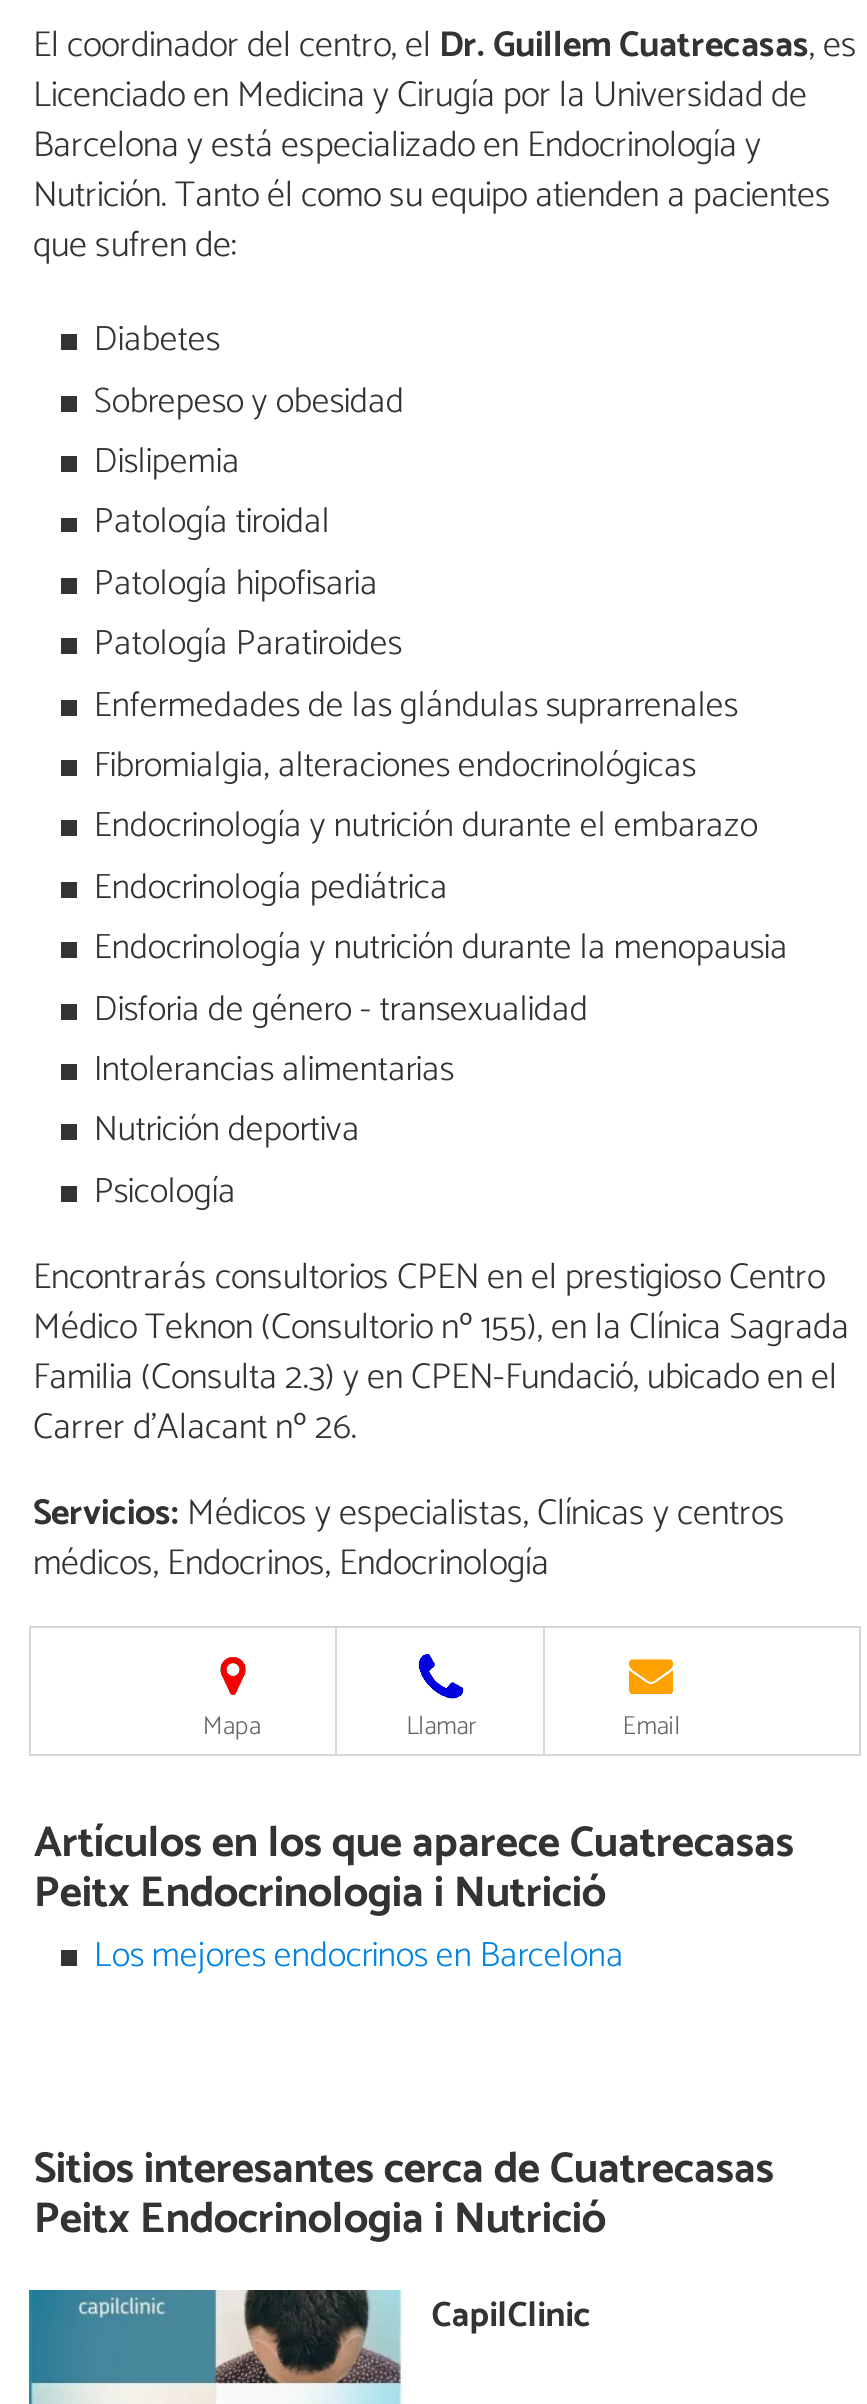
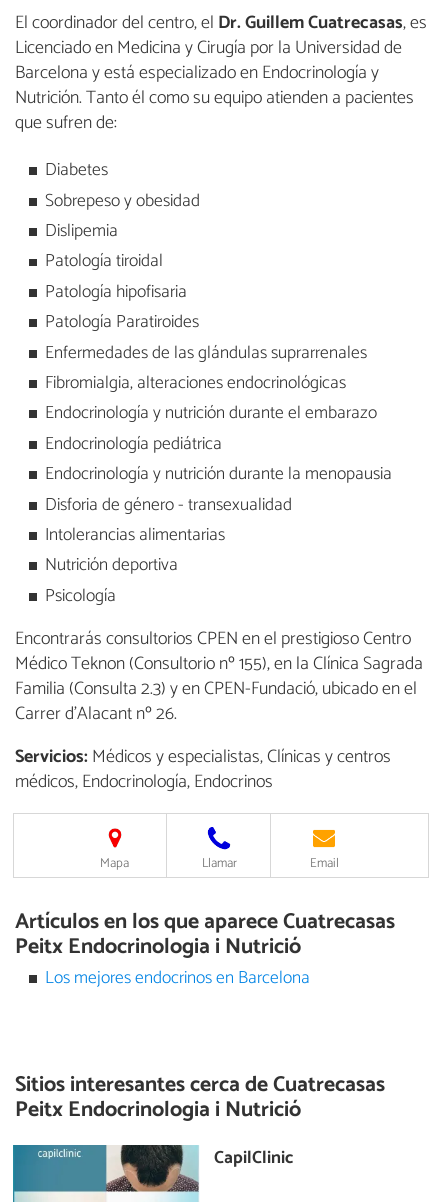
- médicos, Endocrinos, Endocrinología
+ médicos, Endocrinología, Endocrinos
